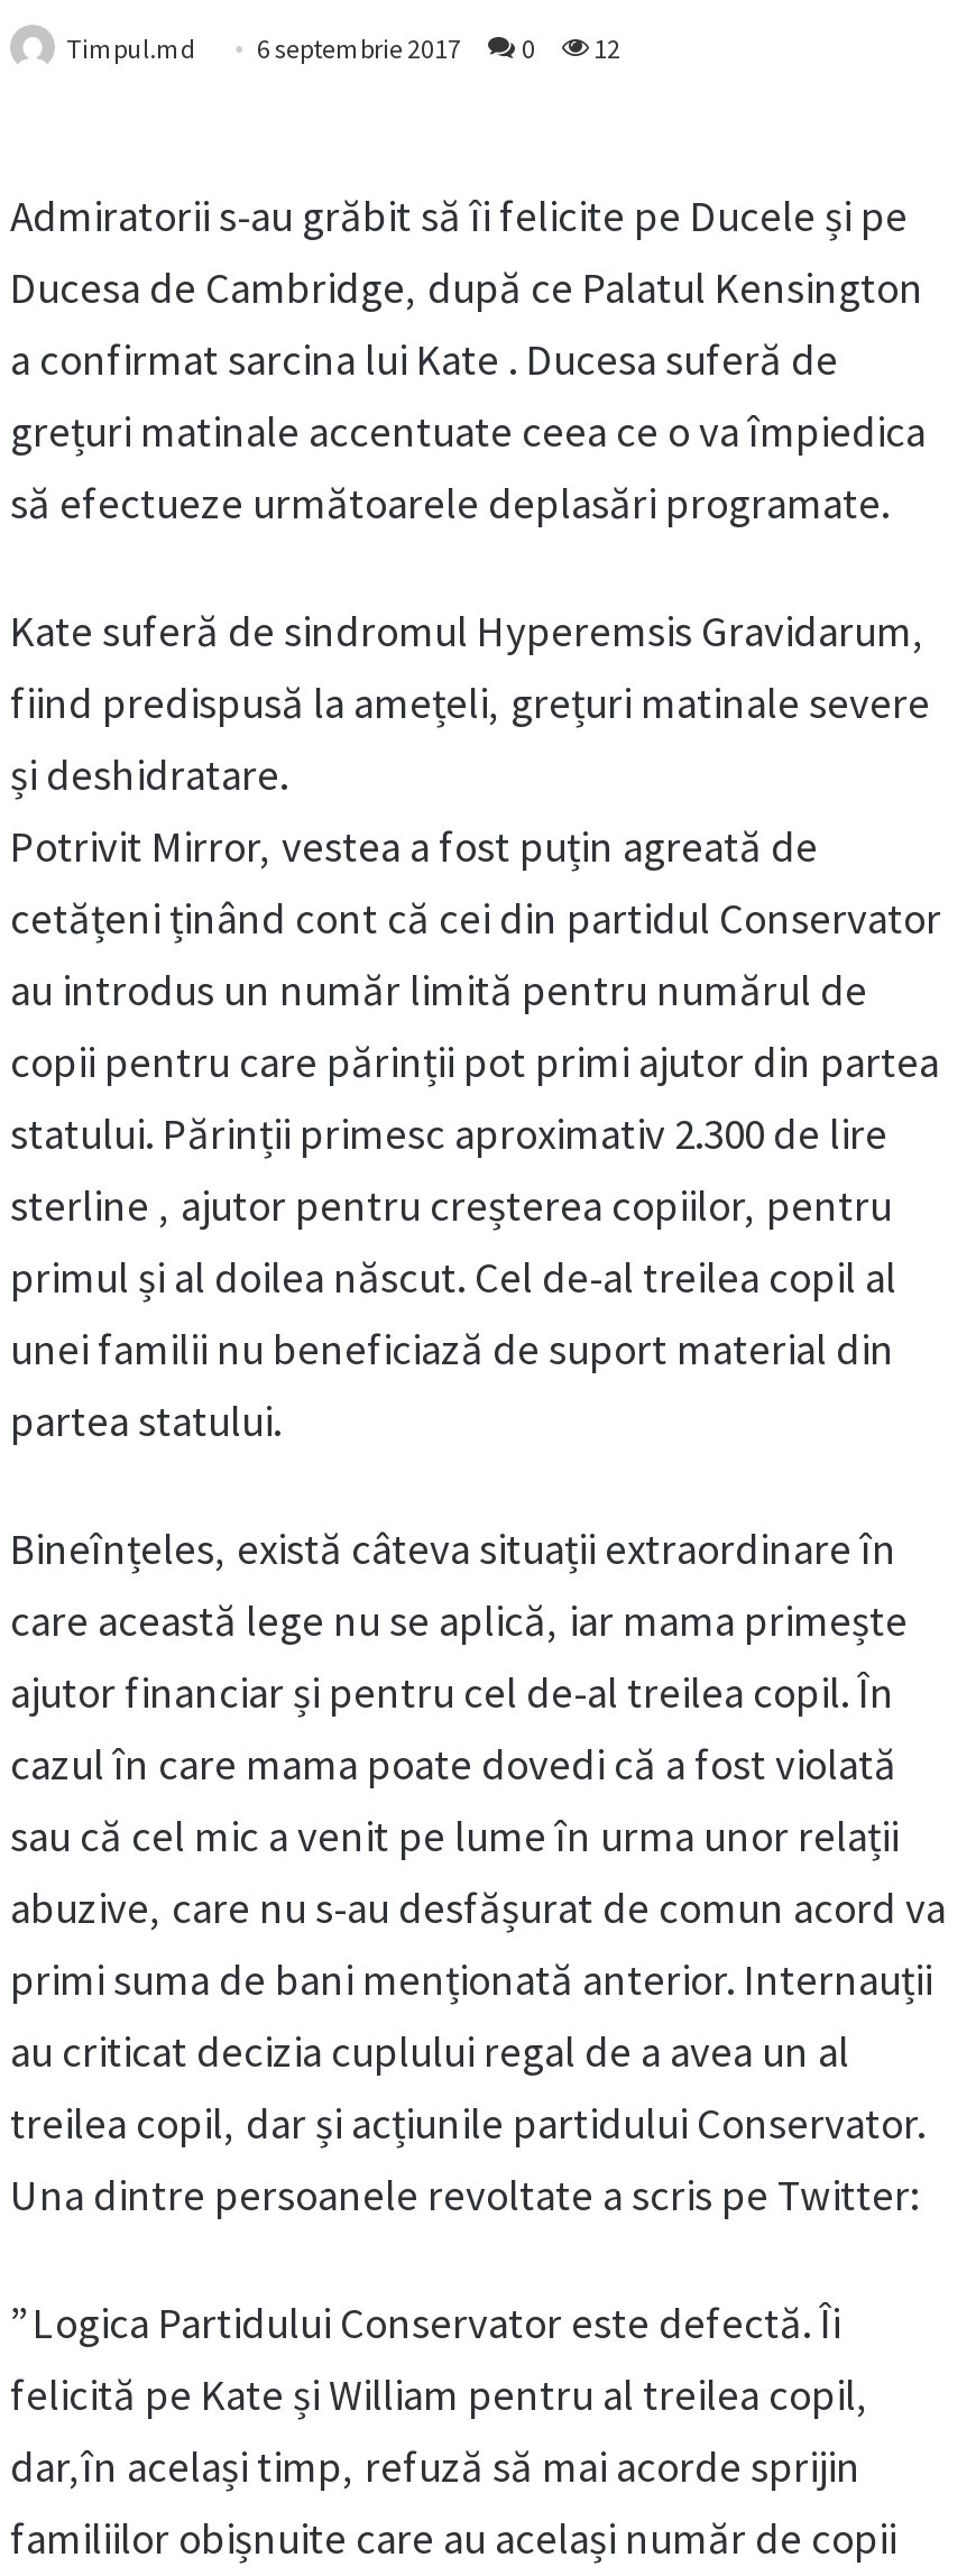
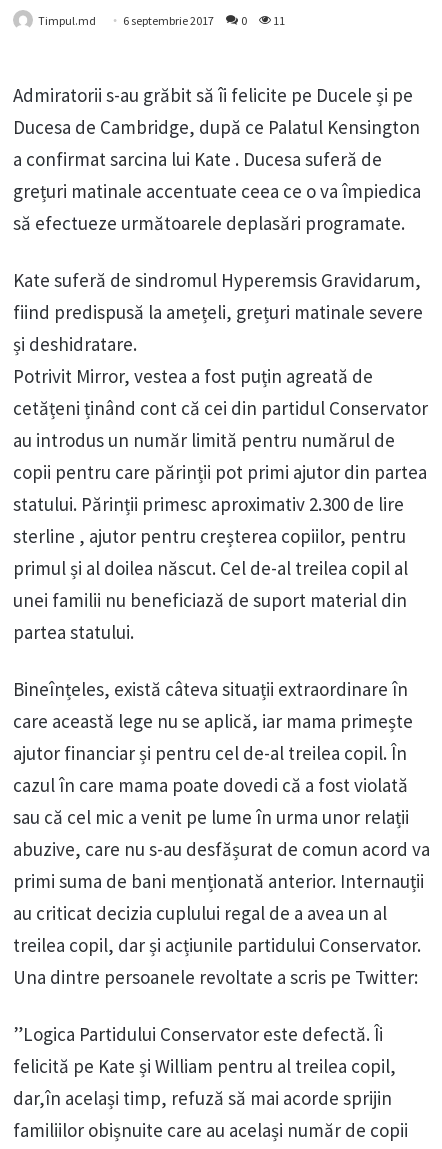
- Timpul.md 6 septembrie 2017 0 12
+ Timpul.md 6 septembrie 2017 0 11
